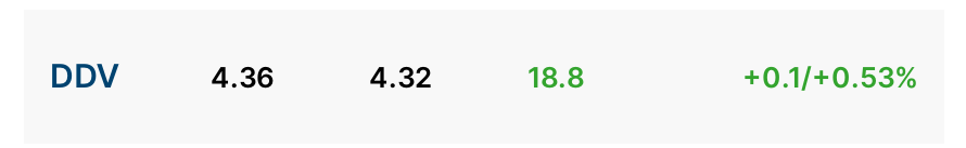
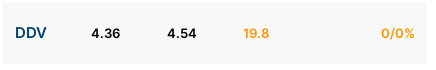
- 4.32
+ 4.54

- 18.8
+ 19.8

- +0.1/+0.53%
+ 0/0%
